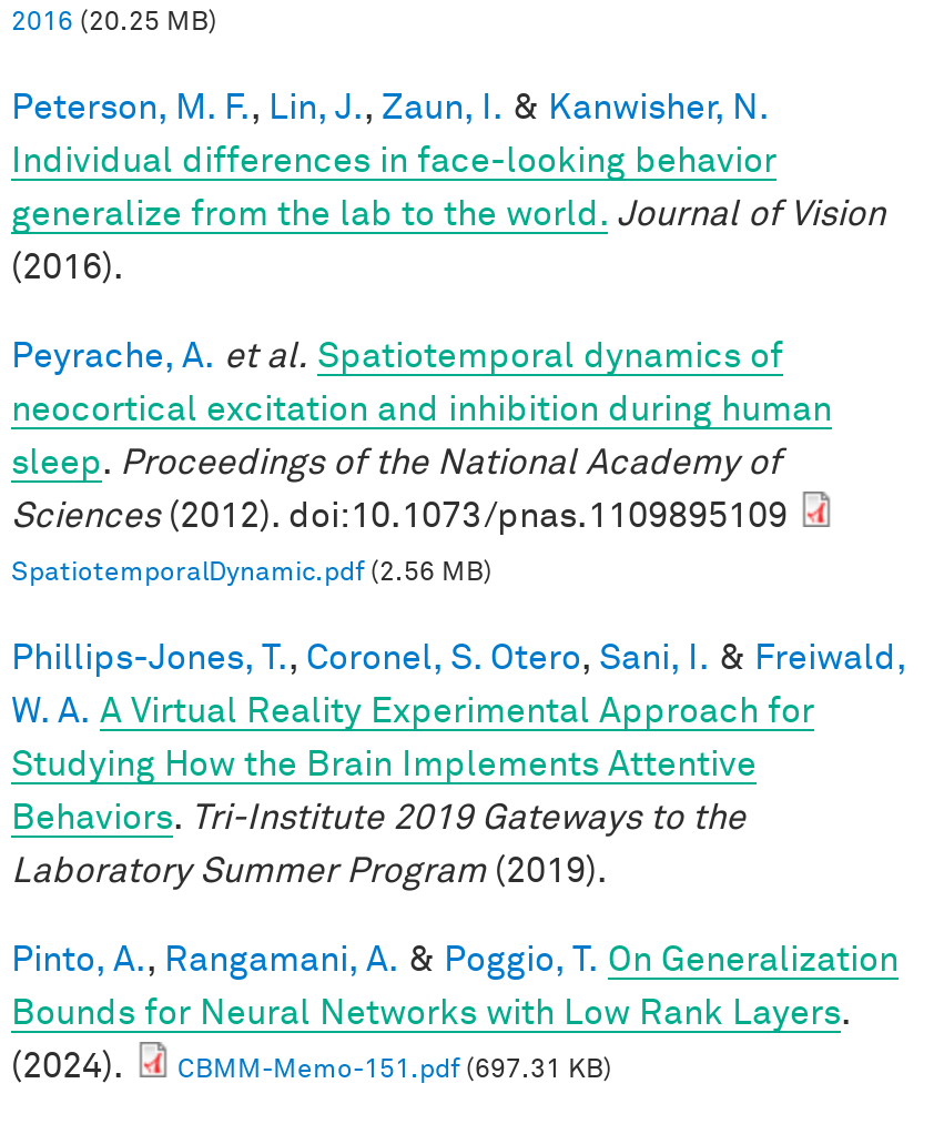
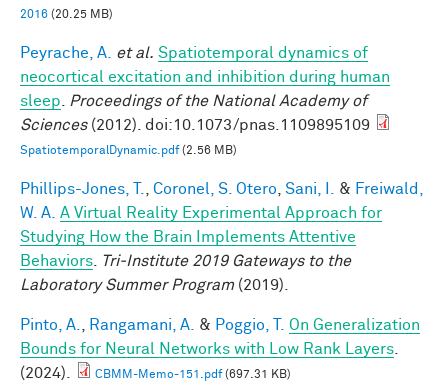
- Peterson, M. F., Lin, J., Zaun, I. & Kanwisher, N.
- Individual differences in face-looking behavior
- generalize from the lab to the world. Journal of Vision
- (2016).
